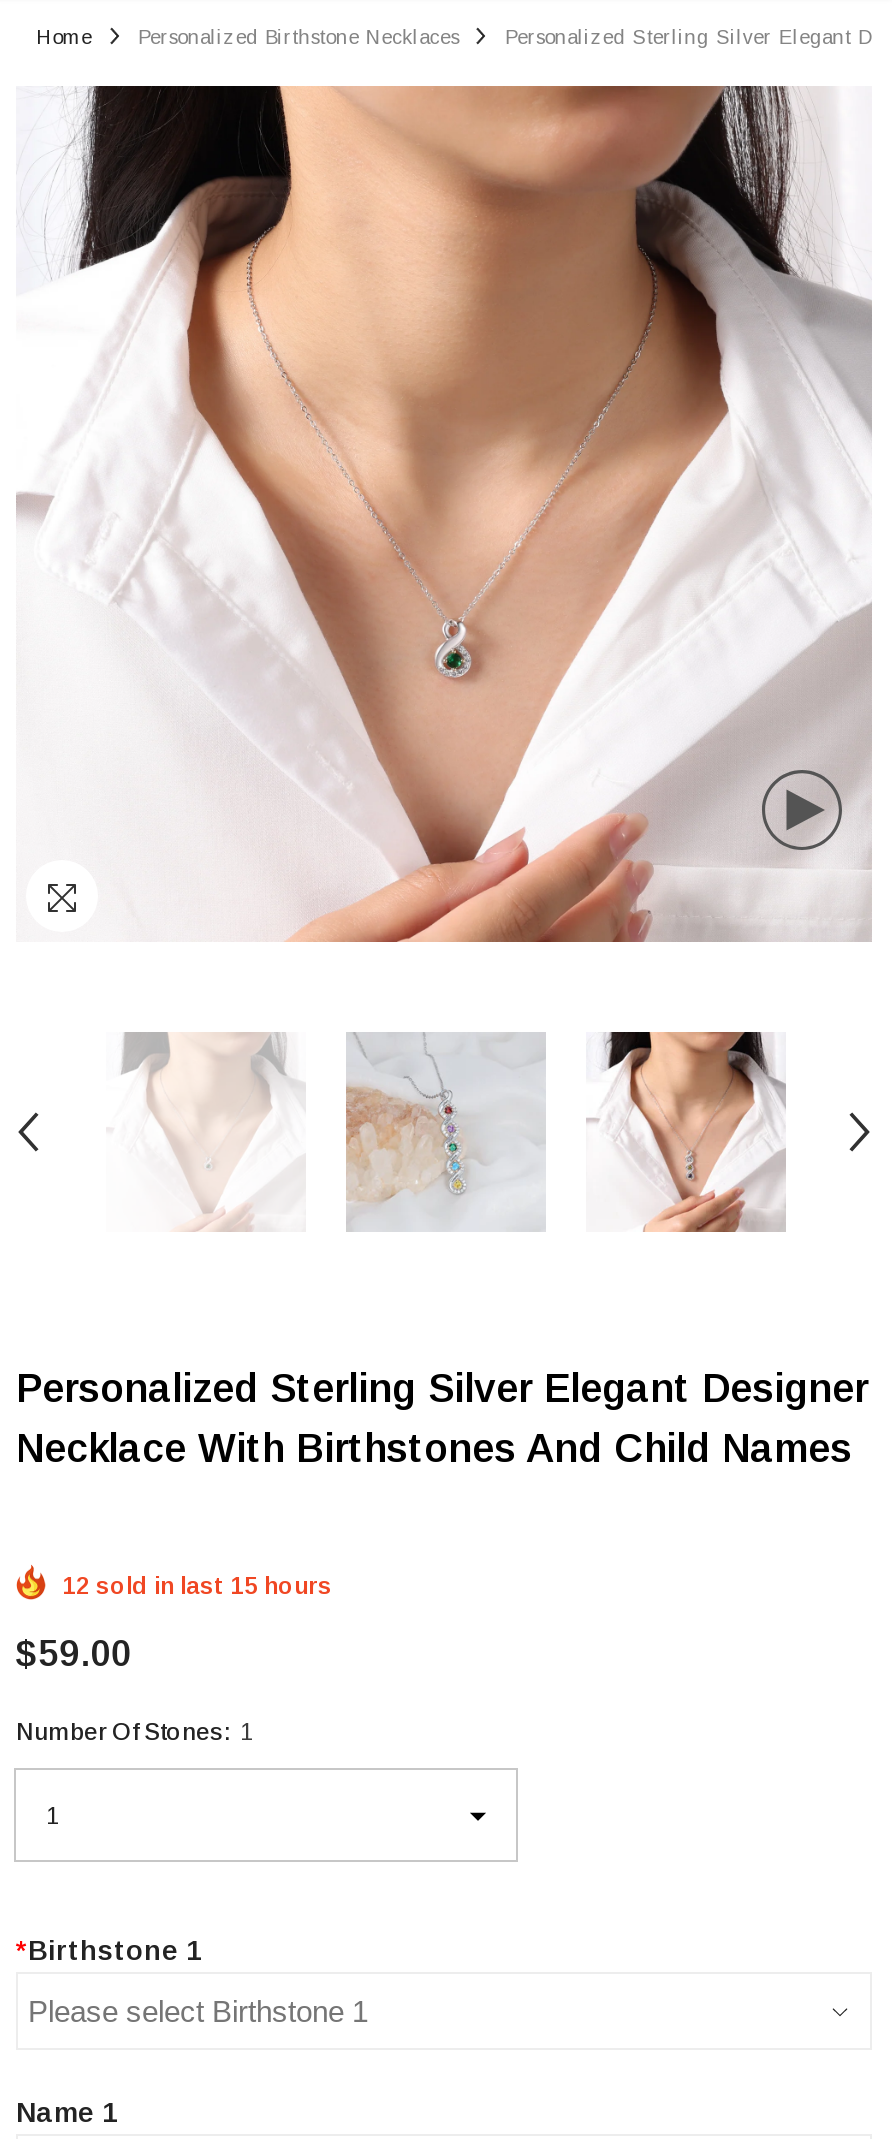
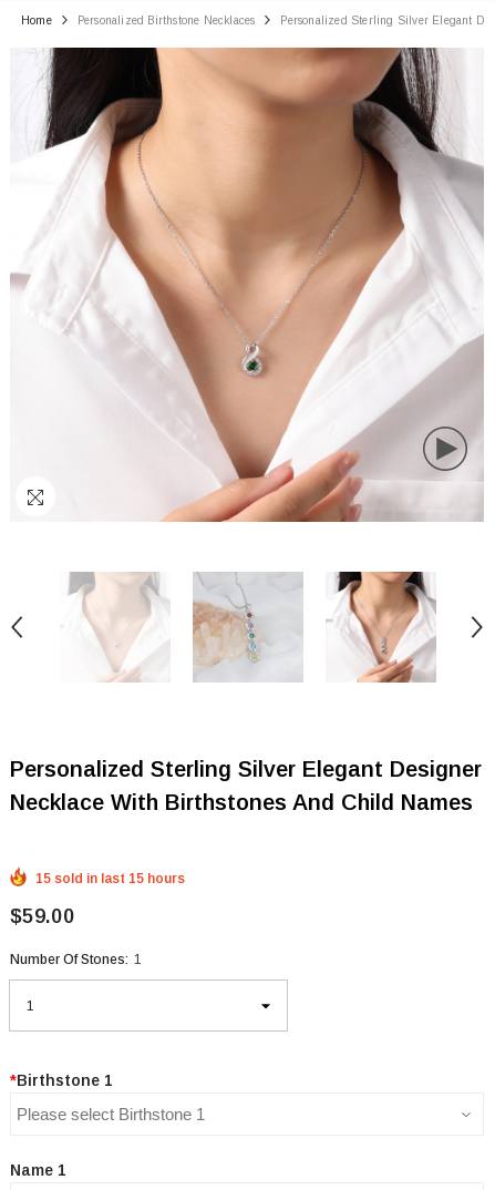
- 12 sold in last 15 hours
+ 15 sold in last 15 hours
